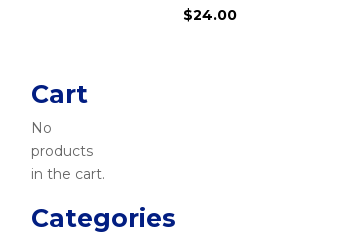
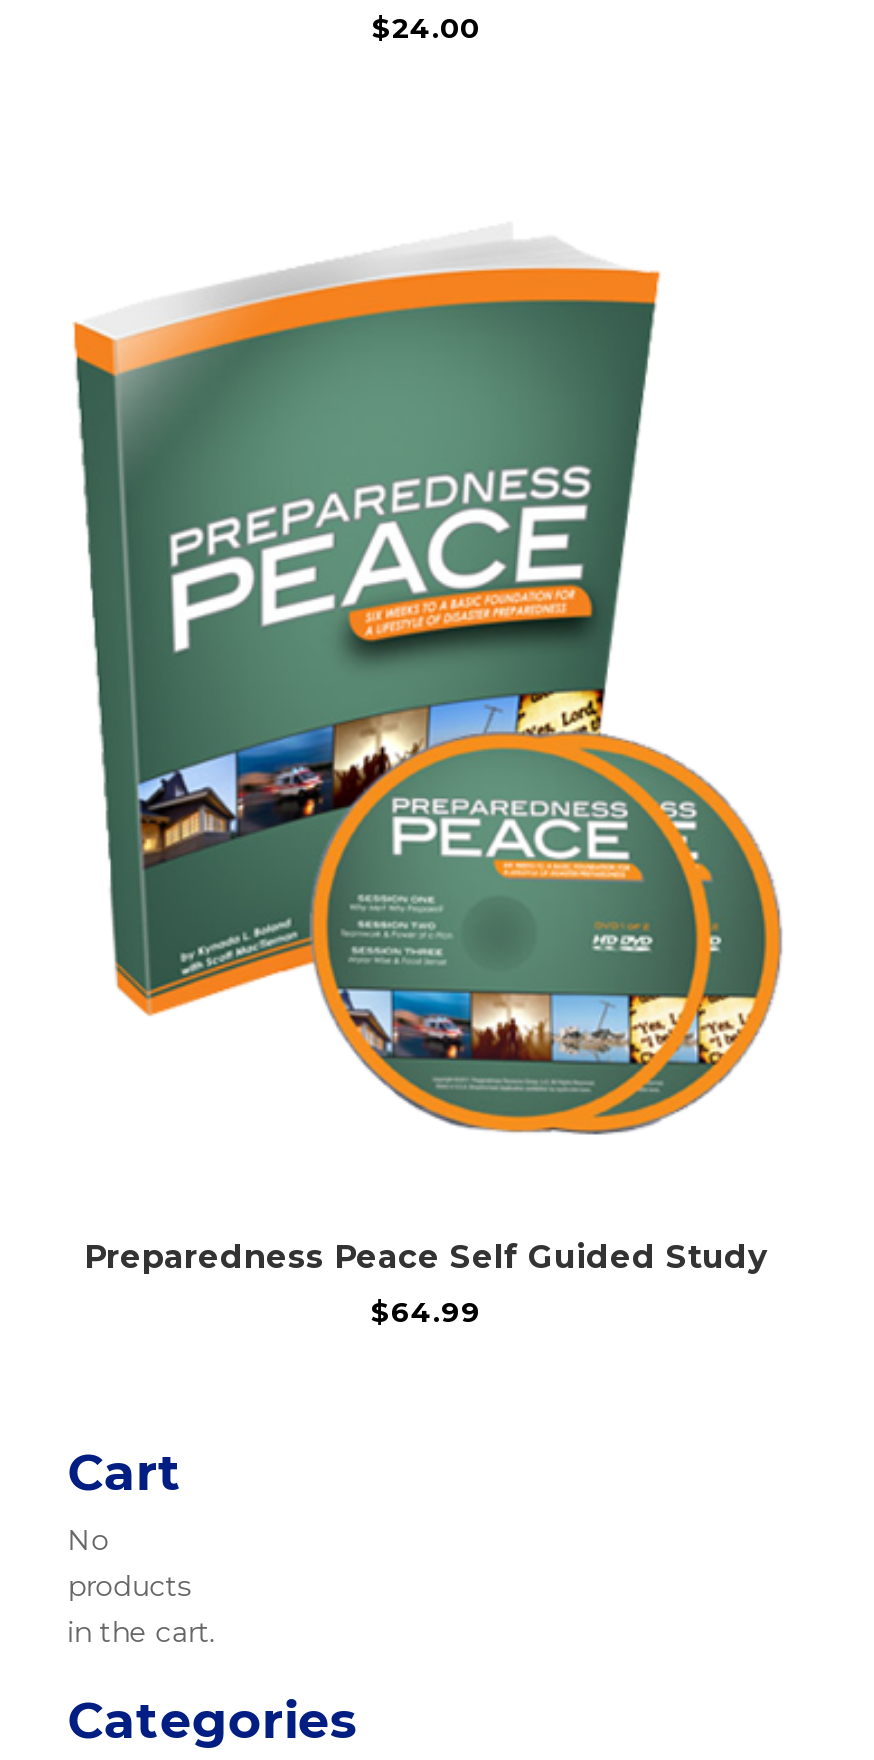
+ [image]

+ Preparedness Peace Self Guided Study
+ $64.99
